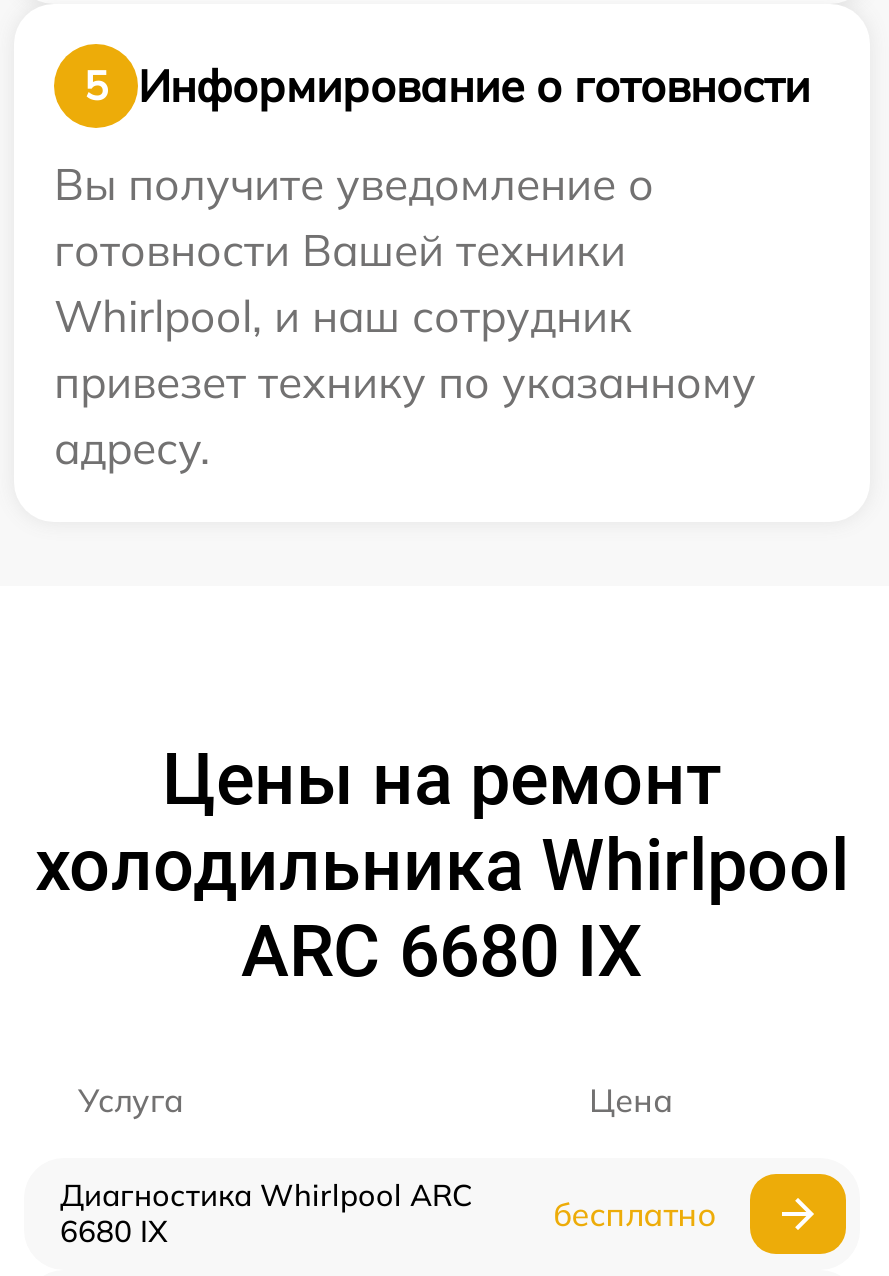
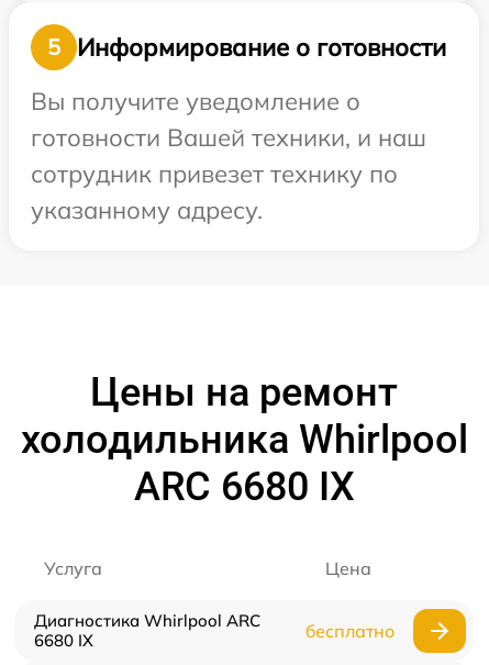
- готовности Вашей техники
- Whirlpool, и наш сотрудник
- привезет технику по указанному
- адресу.
+ готовности Вашей техники, и наш
+ сотрудник привезет технику по
+ указанному адресу.
